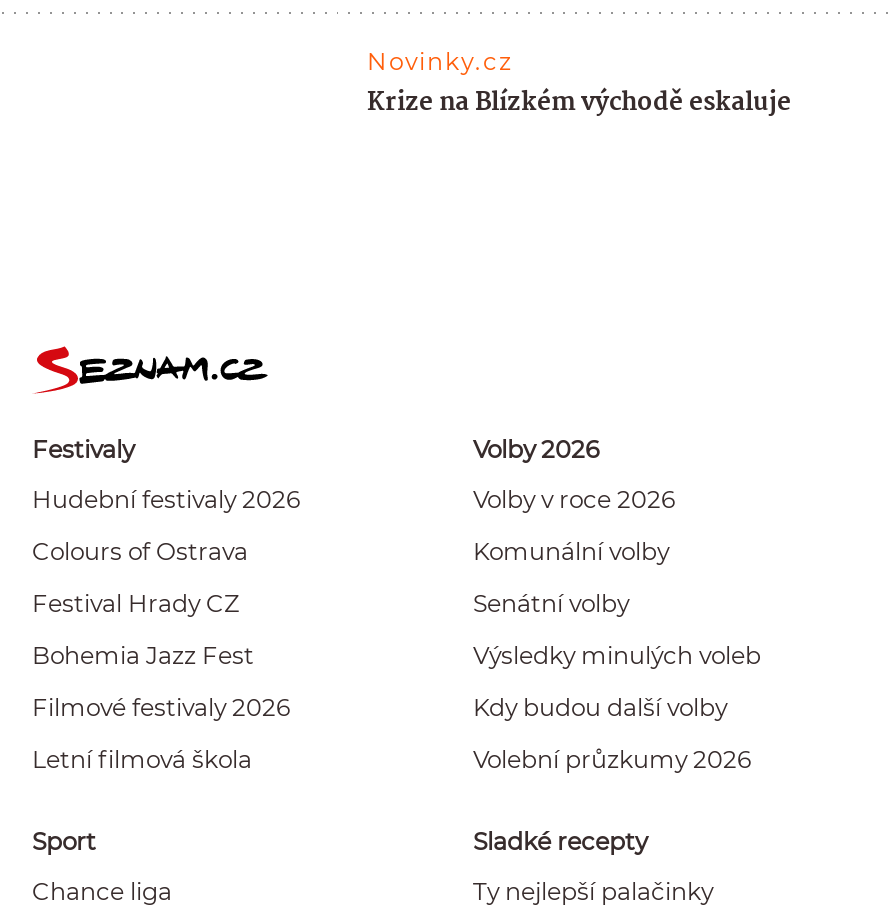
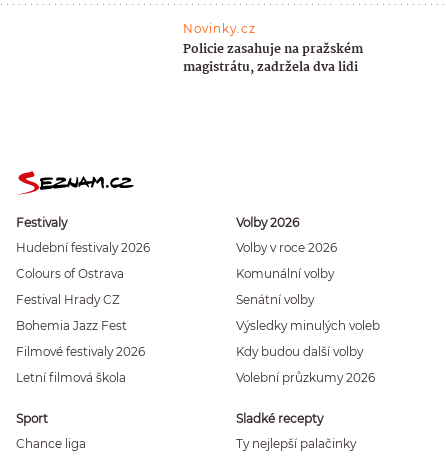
- Krize na Blízkém východě eskaluje
+ Policie zasahuje na pražském
+ magistrátu, zadržela dva lidi
